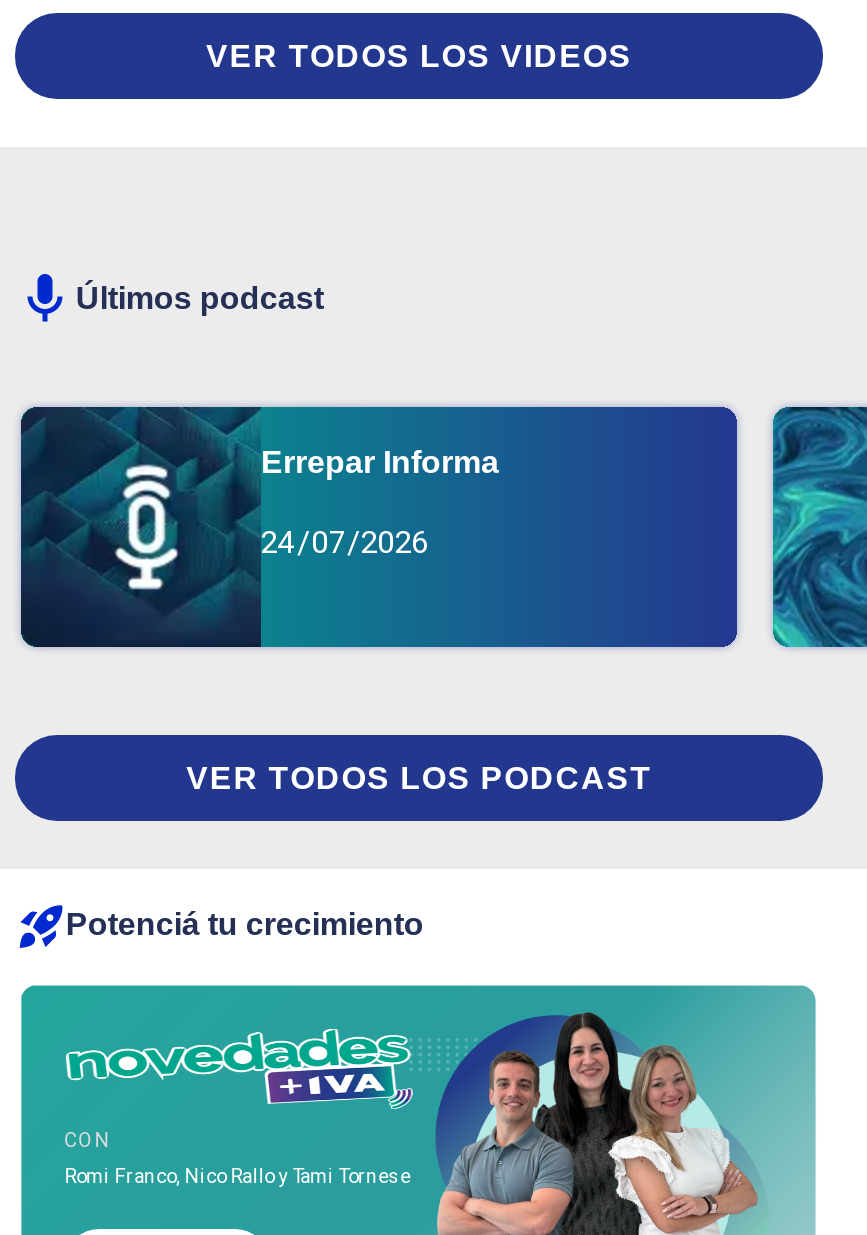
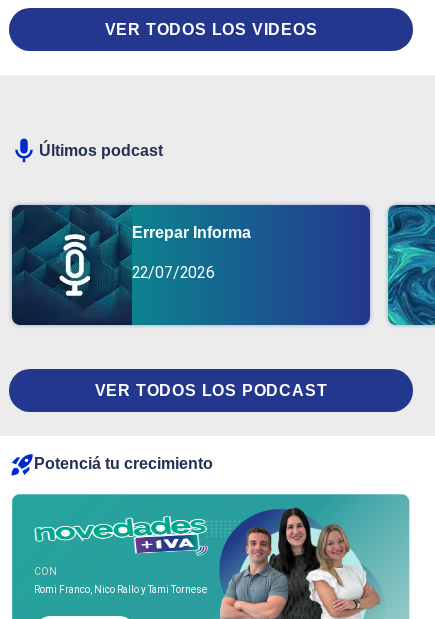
- 24/07/2026
+ 22/07/2026
